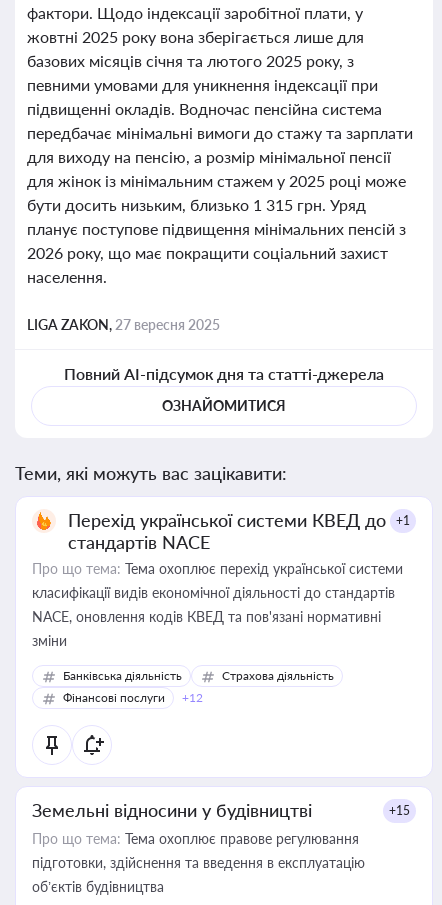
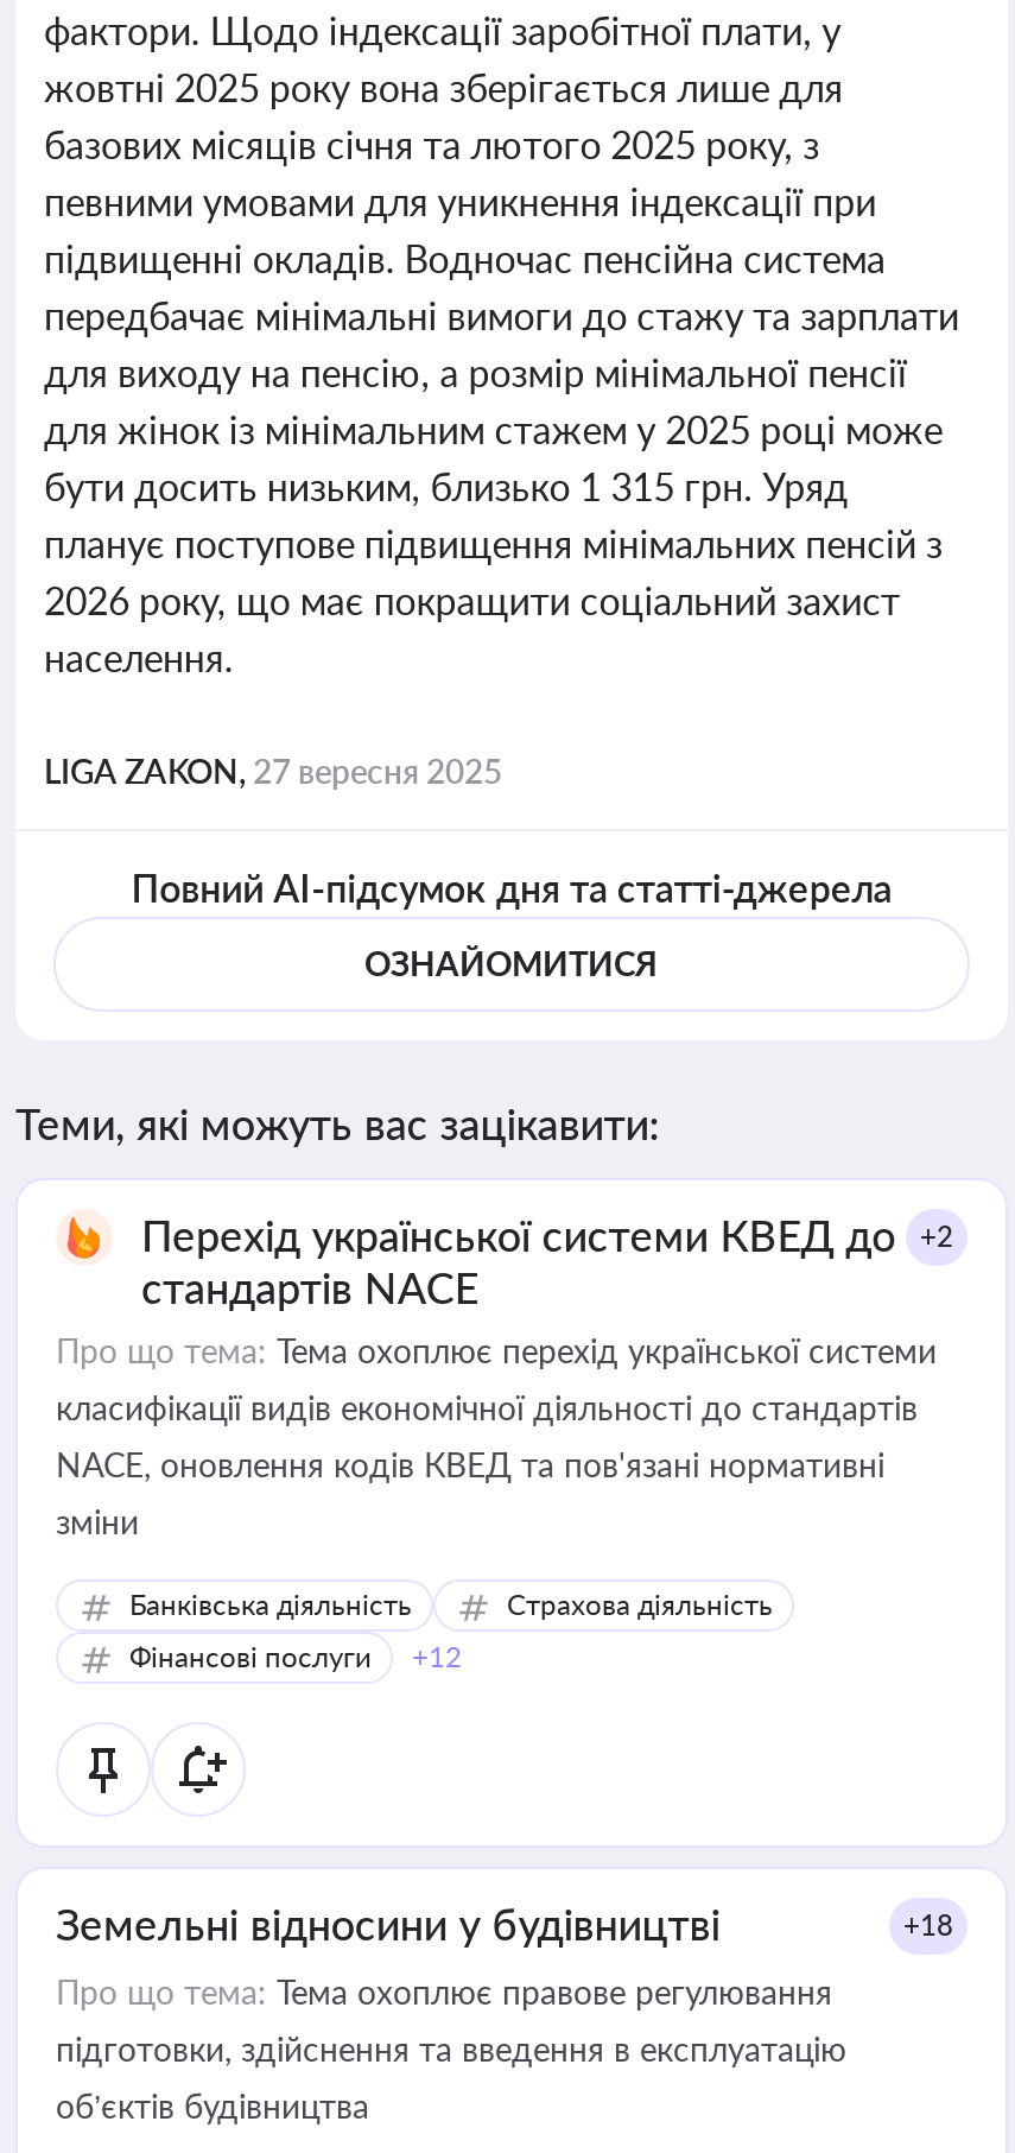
- Перехід української системи КВЕД до +1
+ Перехід української системи КВЕД до +2

- +15
+ +18
